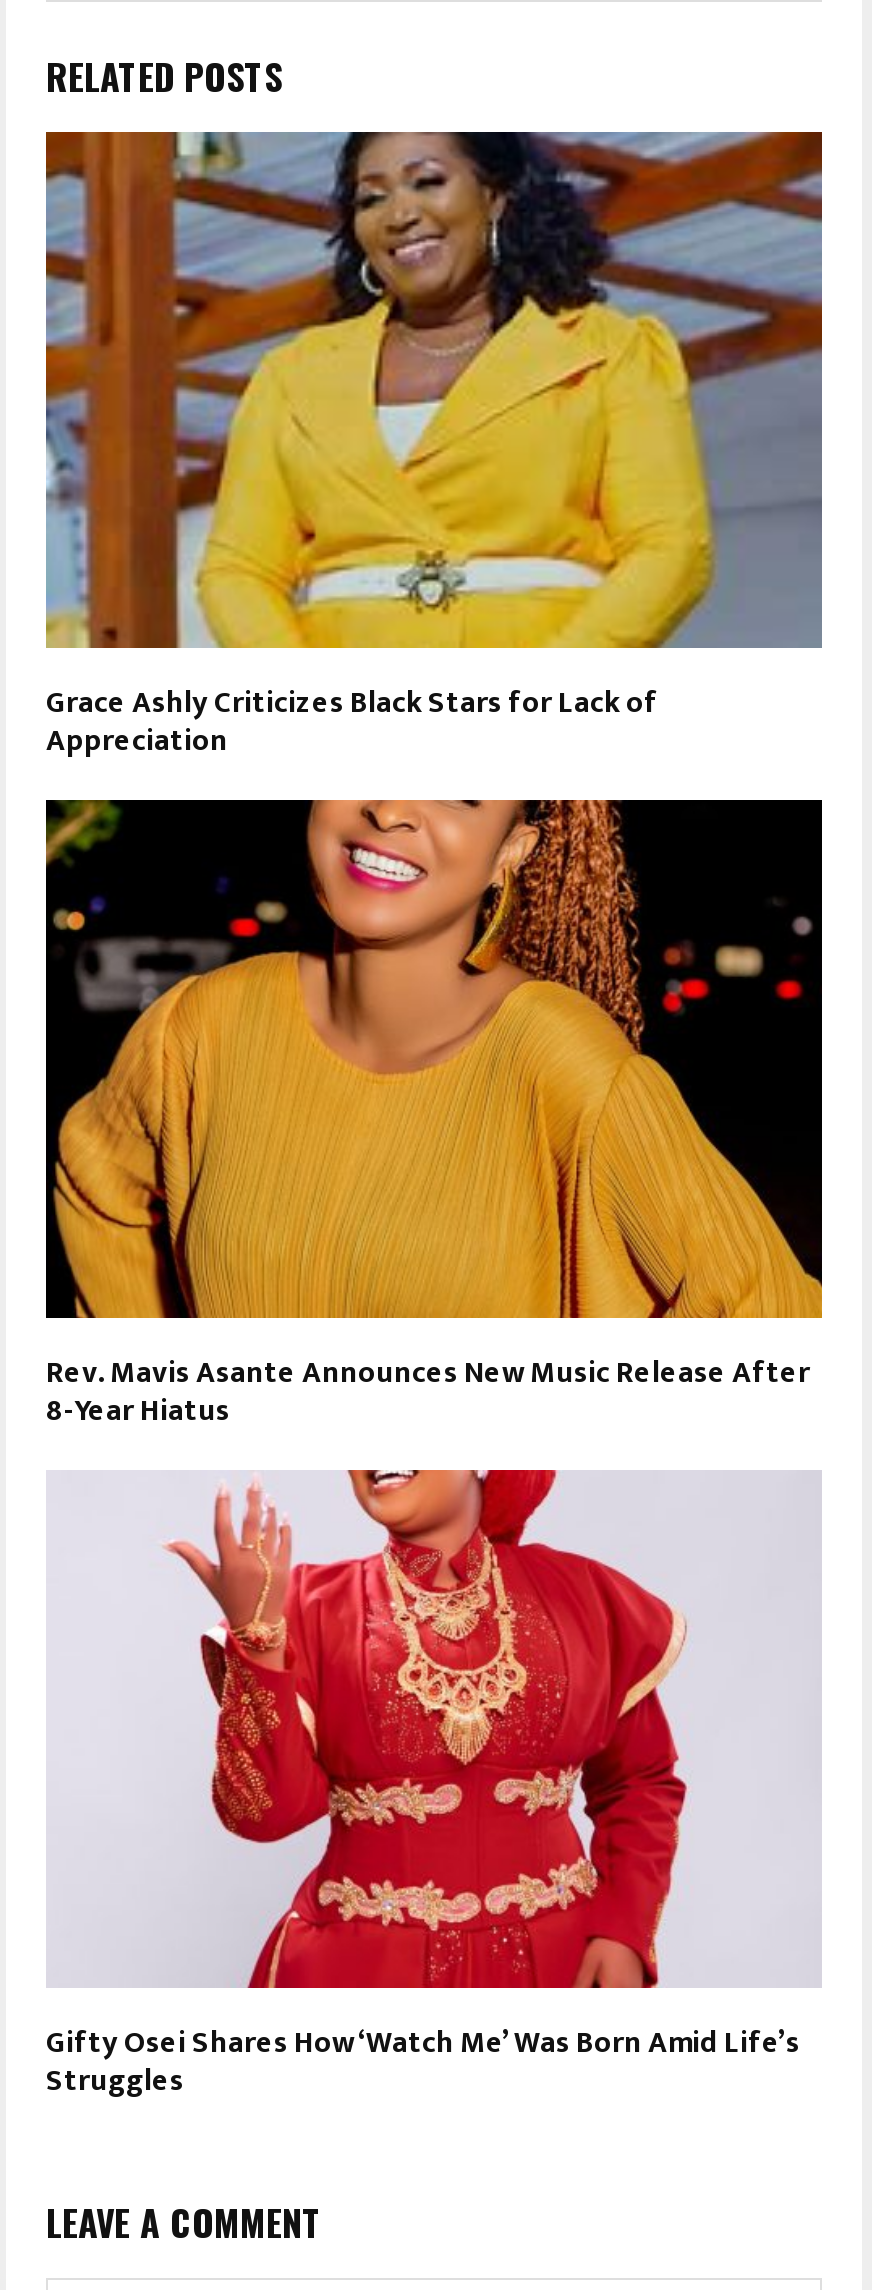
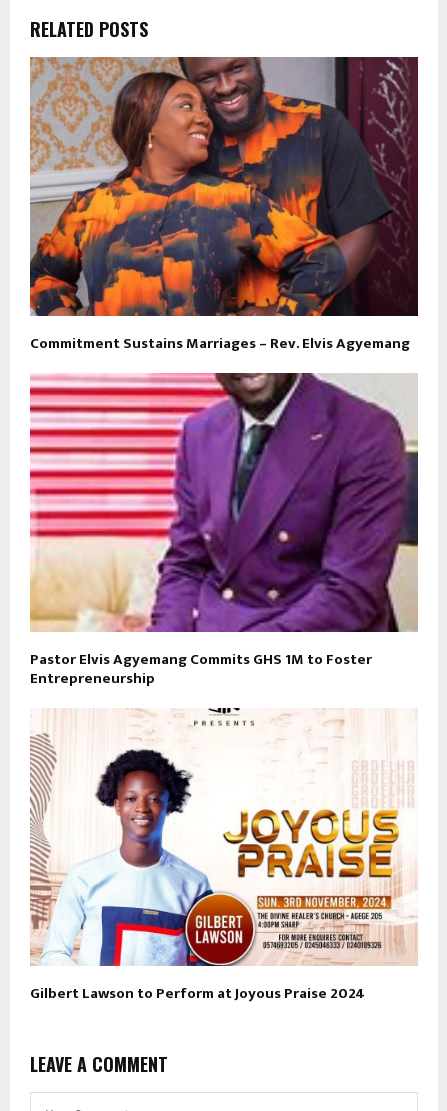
- [image]
- Grace Ashly Criticizes Black Stars for Lack of
- Appreciation
+ [image]
+ Commitment Sustains Marriages – Rev. Elvis Agyemang

- [image]
- Rev. Mavis Asante Announces New Music Release After
- 8-Year Hiatus
+ [image]
+ Pastor Elvis Agyemang Commits GHS 1M to Foster
+ Entrepreneurship

- [image]
- Gifty Osei Shares How ‘Watch Me’ Was Born Amid Life’s
- Struggles
+ [image]
+ Gilbert Lawson to Perform at Joyous Praise 2024
